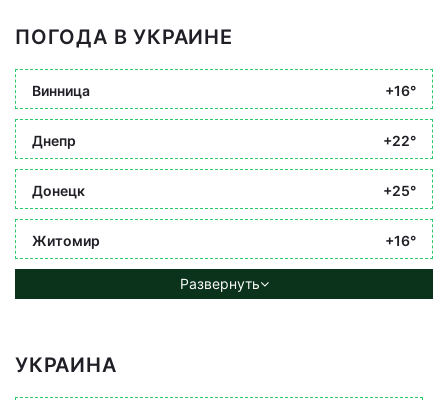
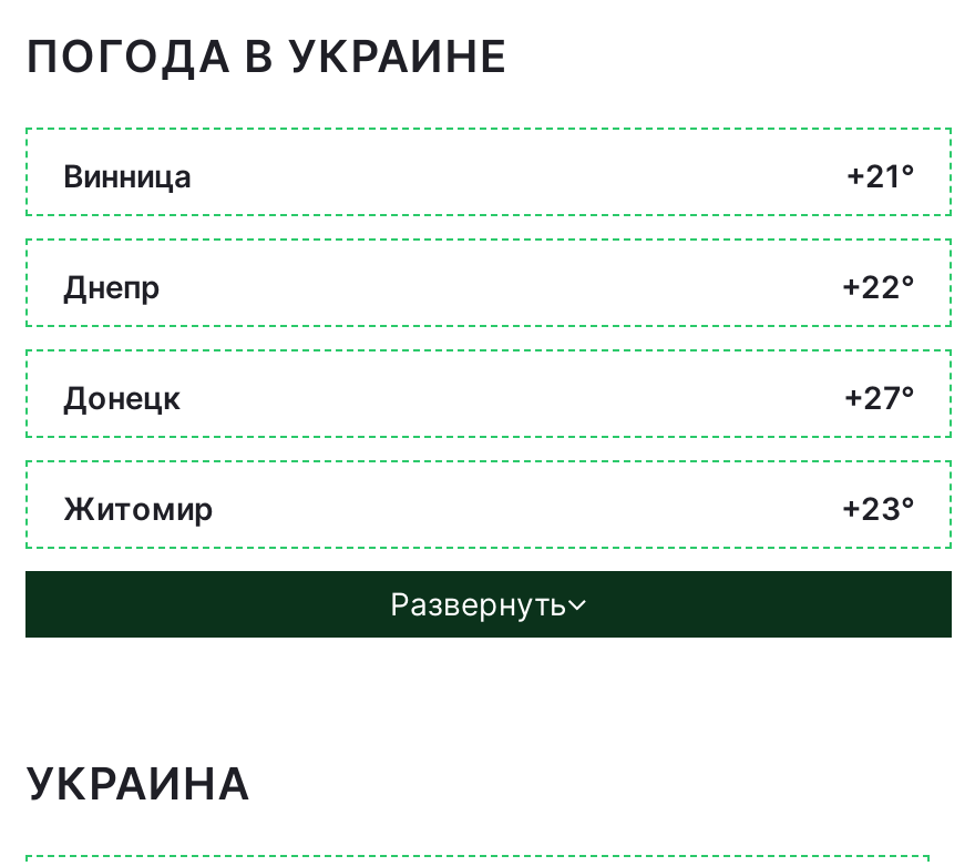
- +16°
+ +21°

- +25°
+ +27°

- +16°
+ +23°
